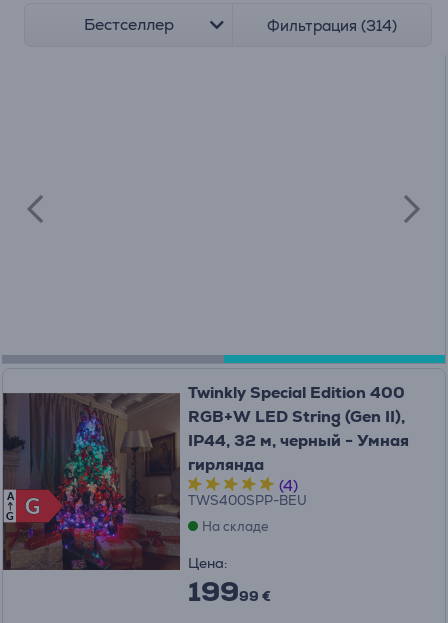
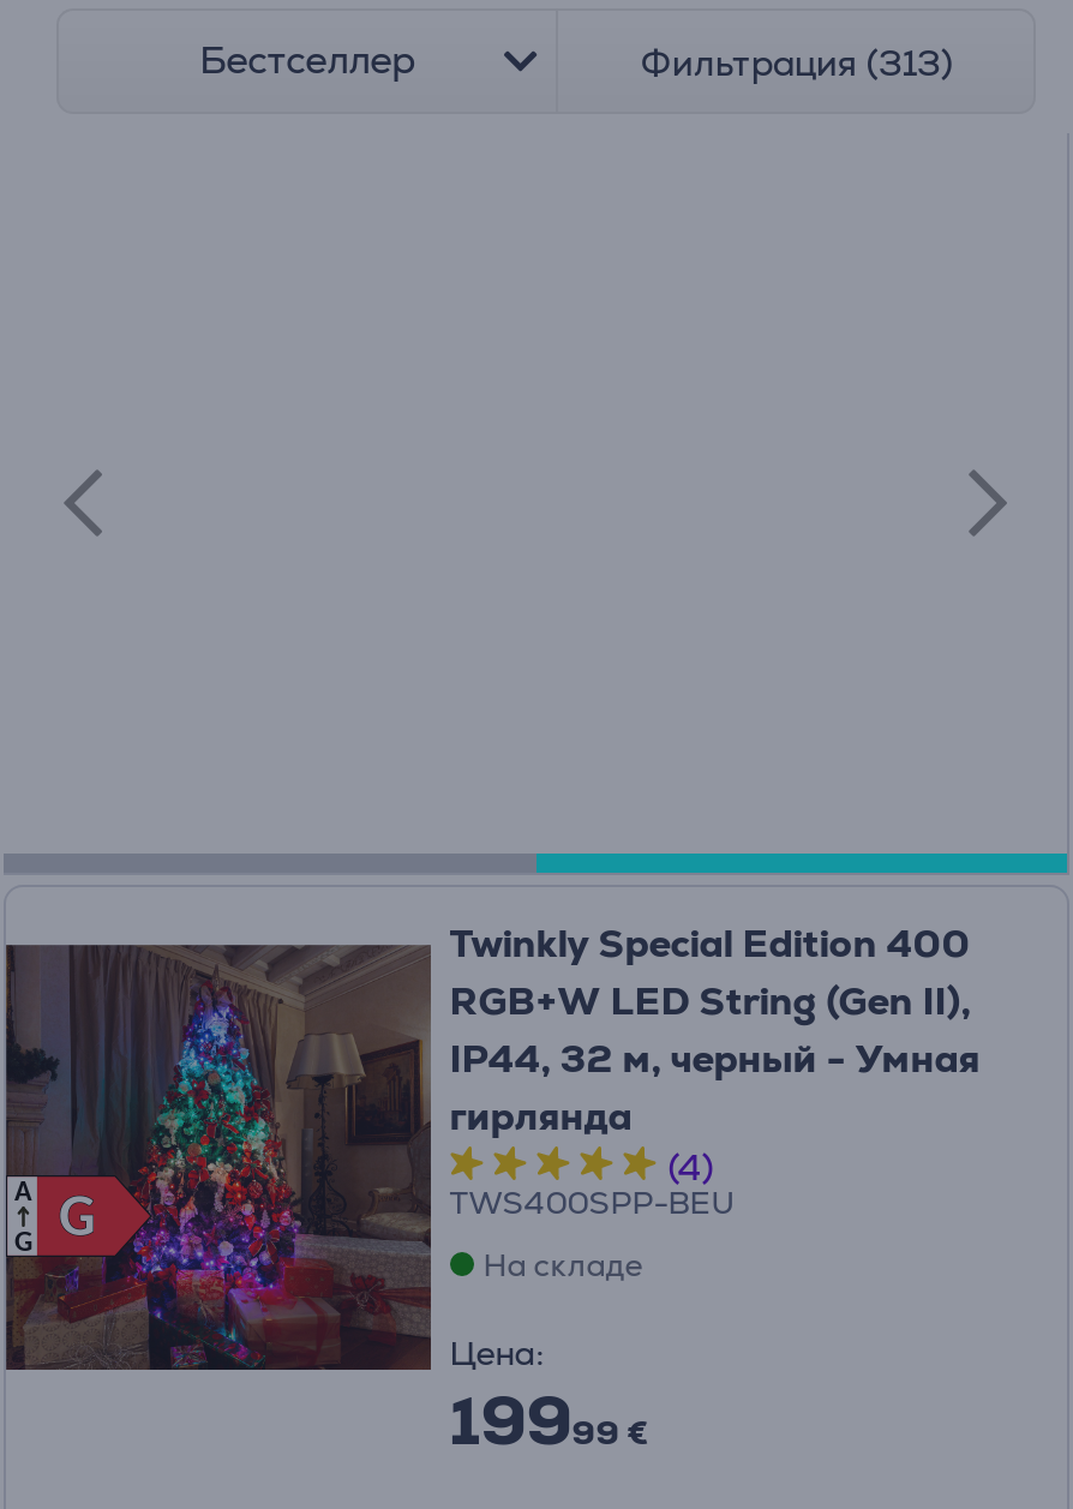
- Фильтрация (314)
+ Фильтрация (313)
